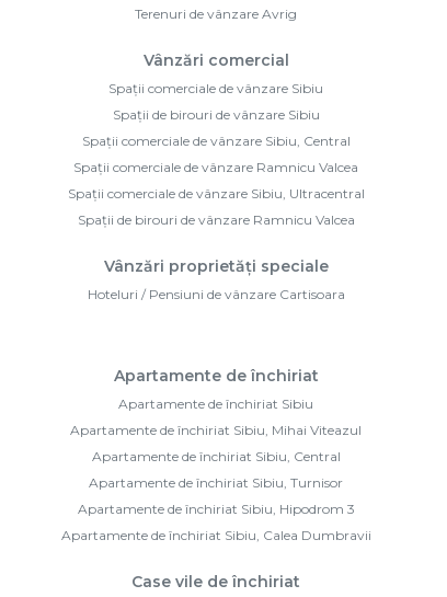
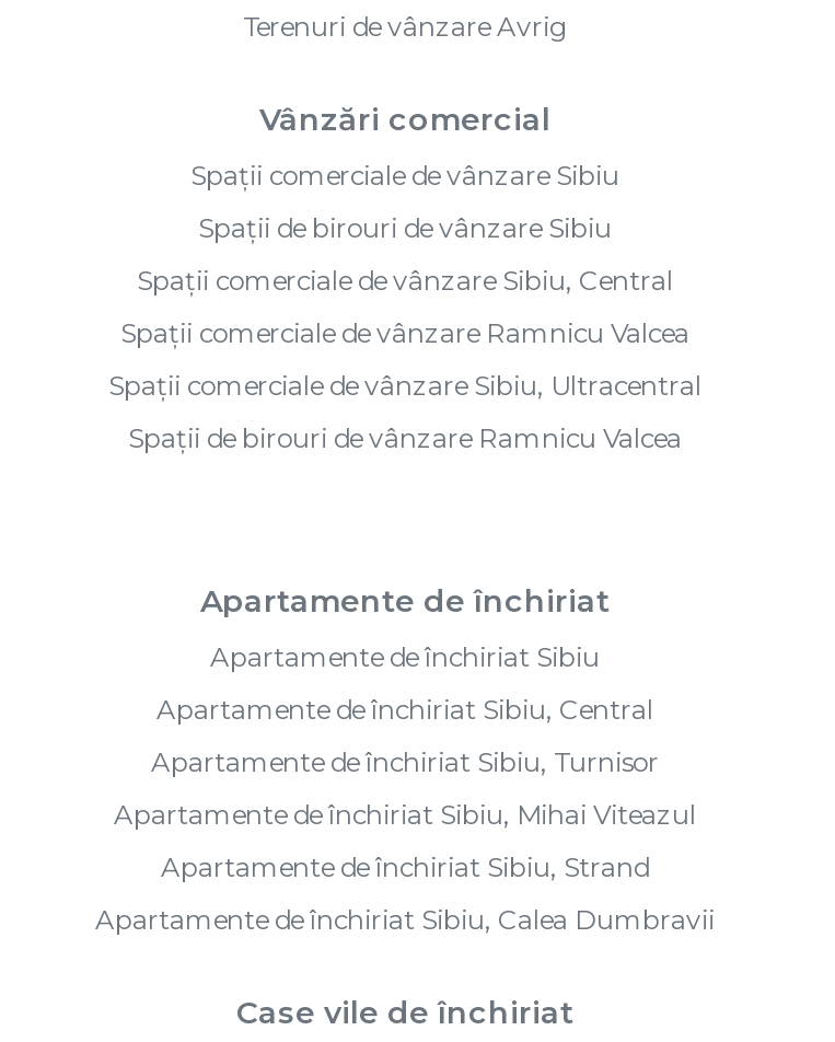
- Vânzări proprietăți speciale
- Hoteluri / Pensiuni de vânzare Cartisoara

moved down: Apartamente de închiriat Sibiu, Mihai Viteazul

moved up: Apartamente de închiriat Sibiu, Central | Apartamente de închiriat Sibiu, Turnisor

- Apartamente de închiriat Sibiu, Hipodrom 3
+ Apartamente de închiriat Sibiu, Strand
